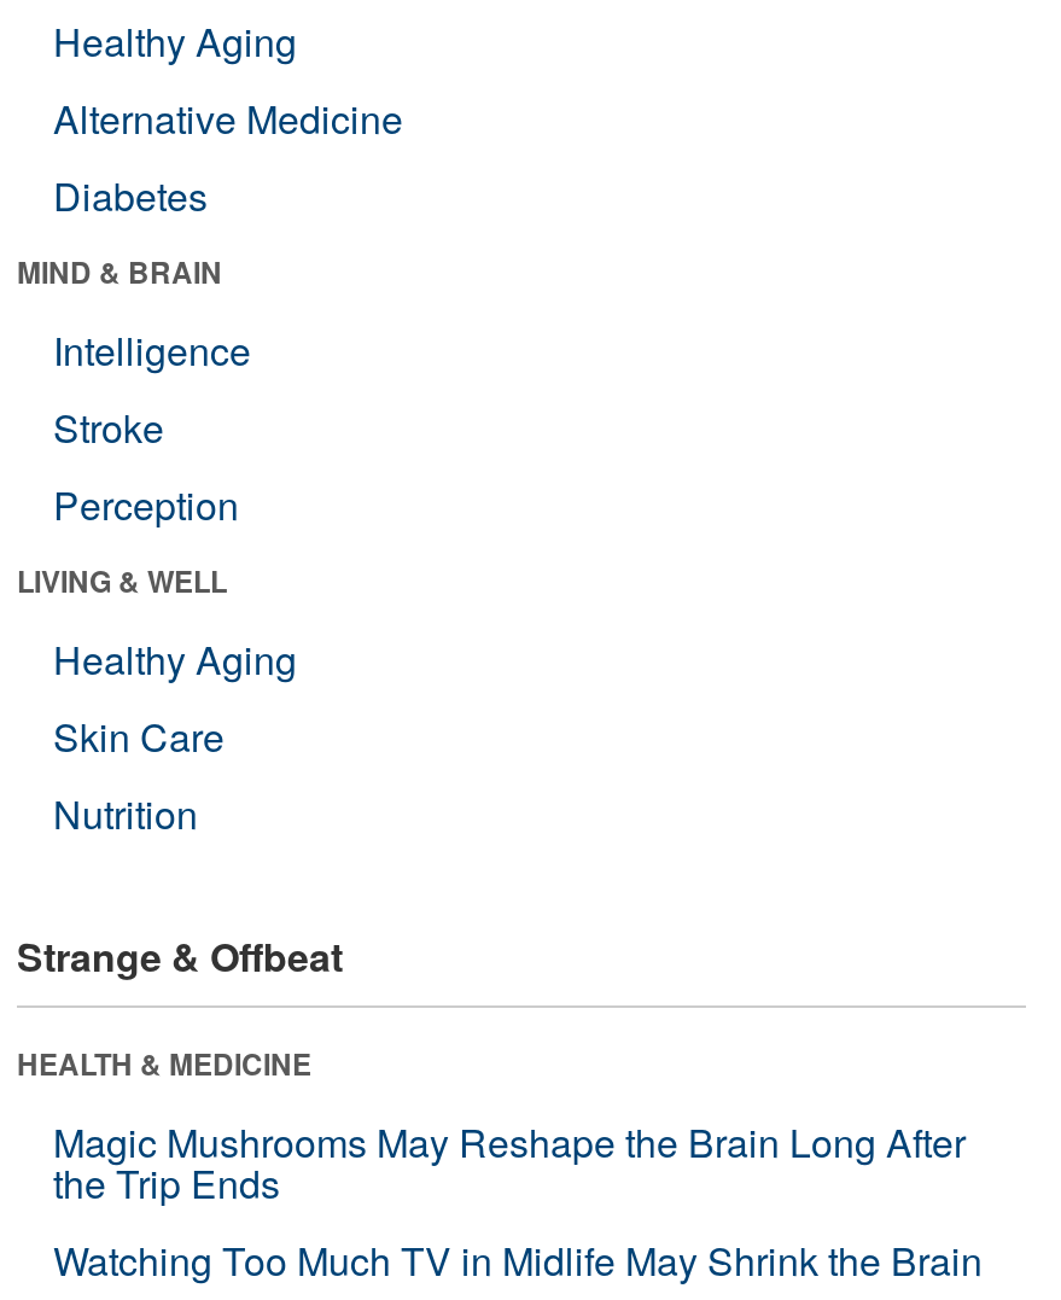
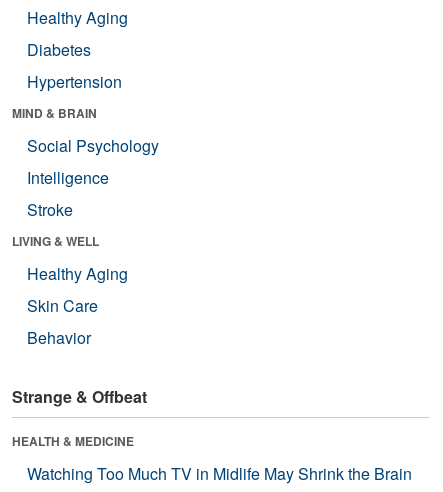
- Alternative Medicine

+ Hypertension

+ Social Psychology

moved down: Intelligence | Stroke

- Perception

- Nutrition
+ Behavior

- Magic Mushrooms May Reshape the Brain Long After
- the Trip Ends
